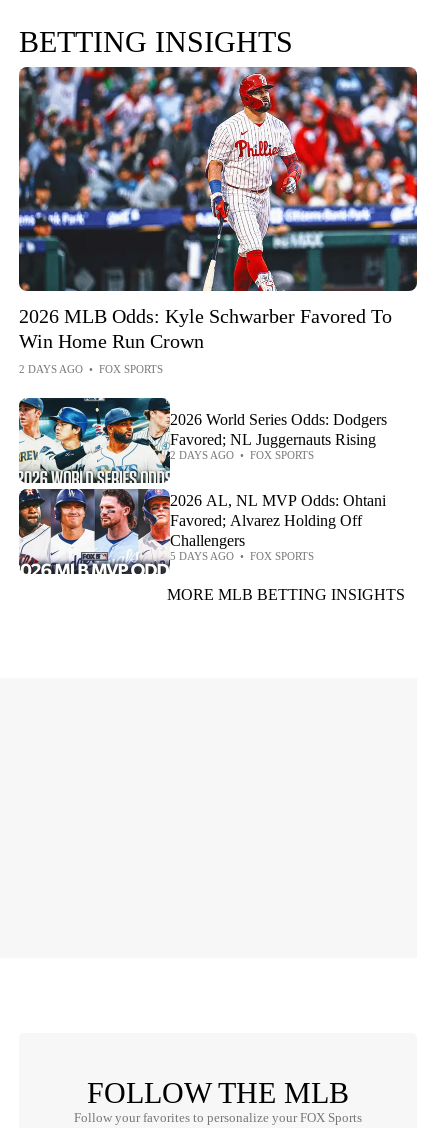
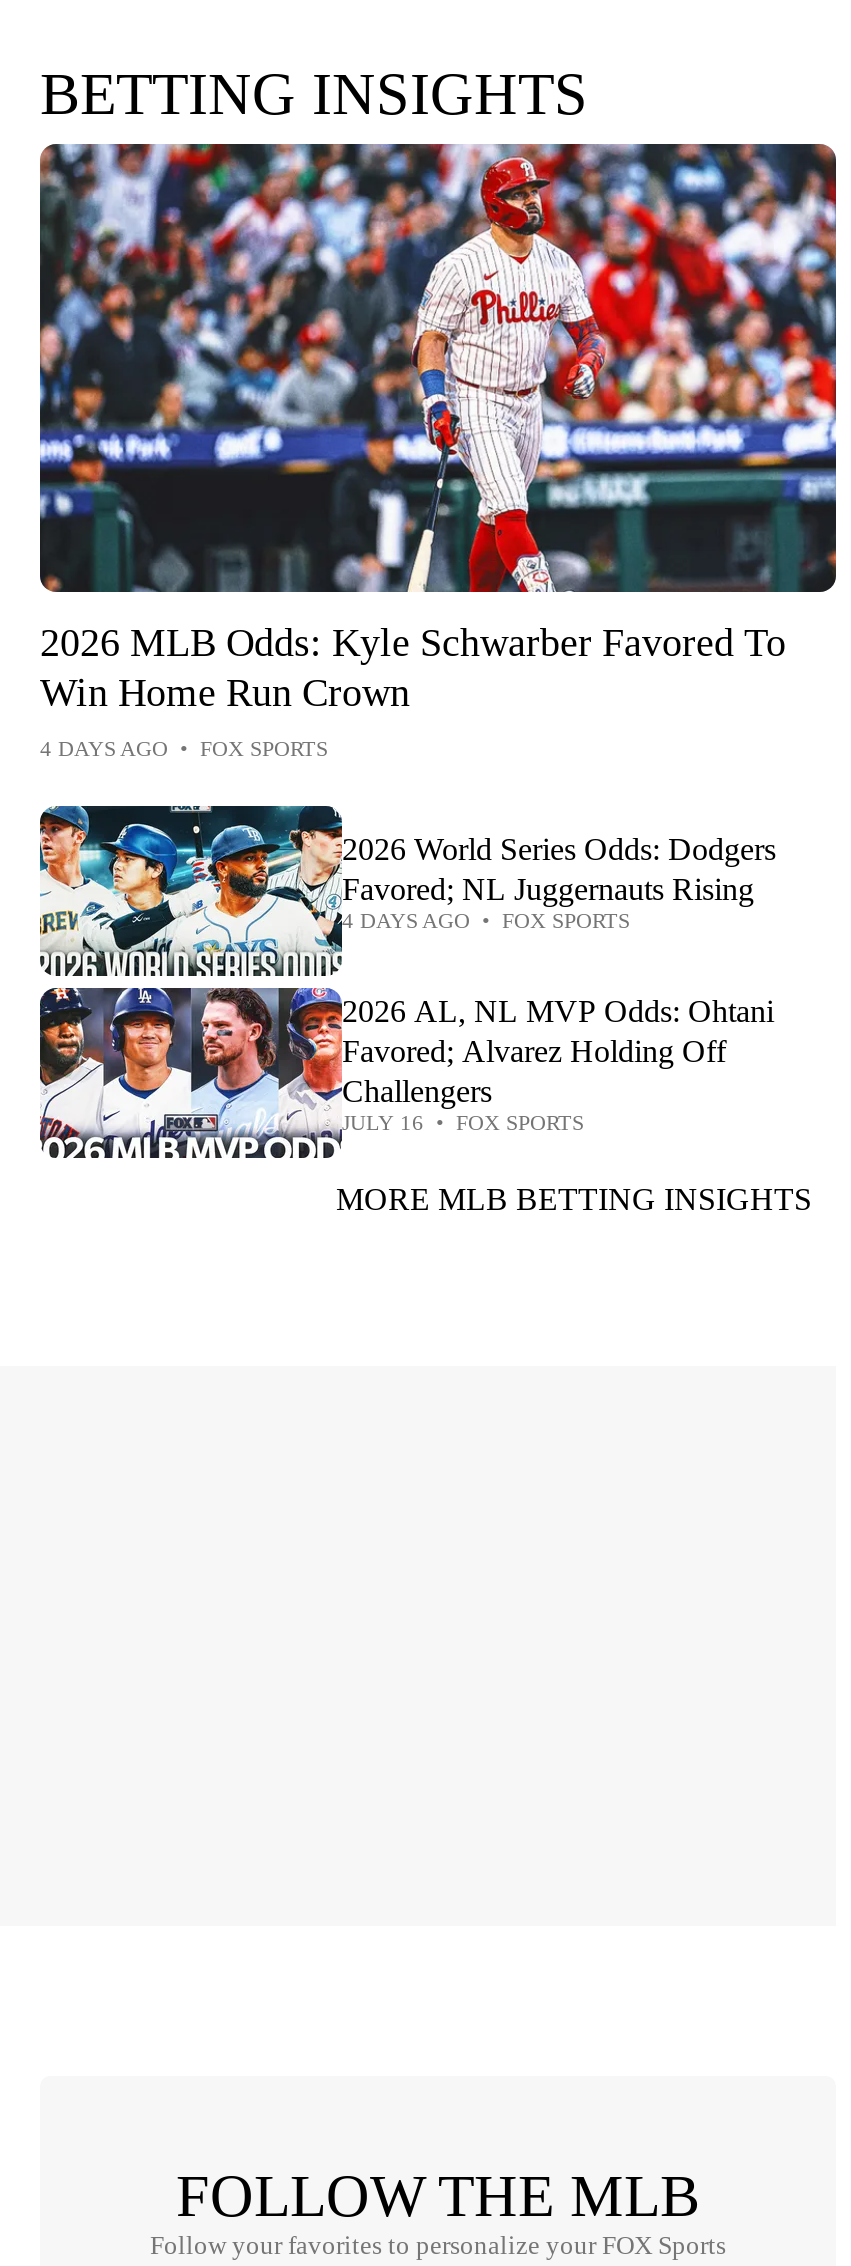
- 2 DAYS AGO • FOX SPORTS
+ 4 DAYS AGO • FOX SPORTS

- 2 DAYS AGO • FOX SPORTS
+ 4 DAYS AGO • FOX SPORTS

- 5 DAYS AGO • FOX SPORTS
+ JULY 16 • FOX SPORTS
